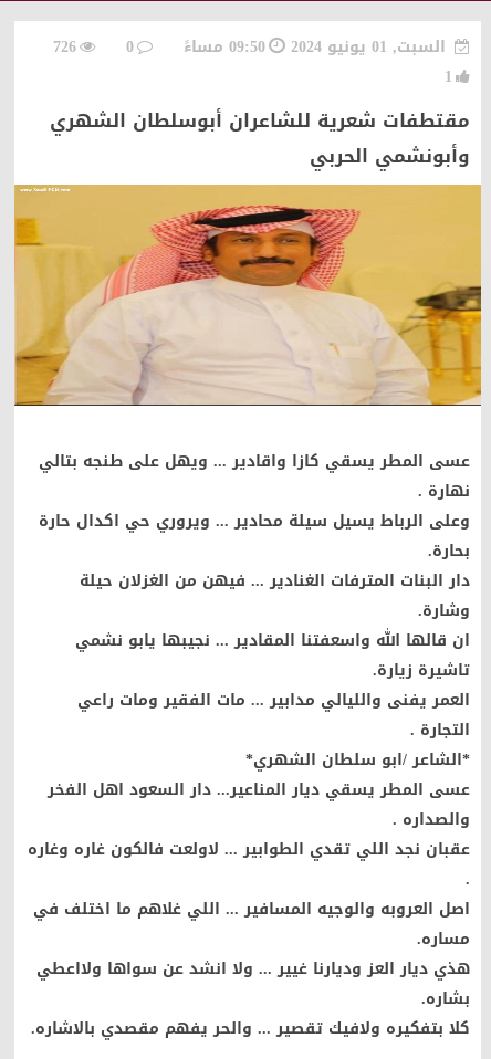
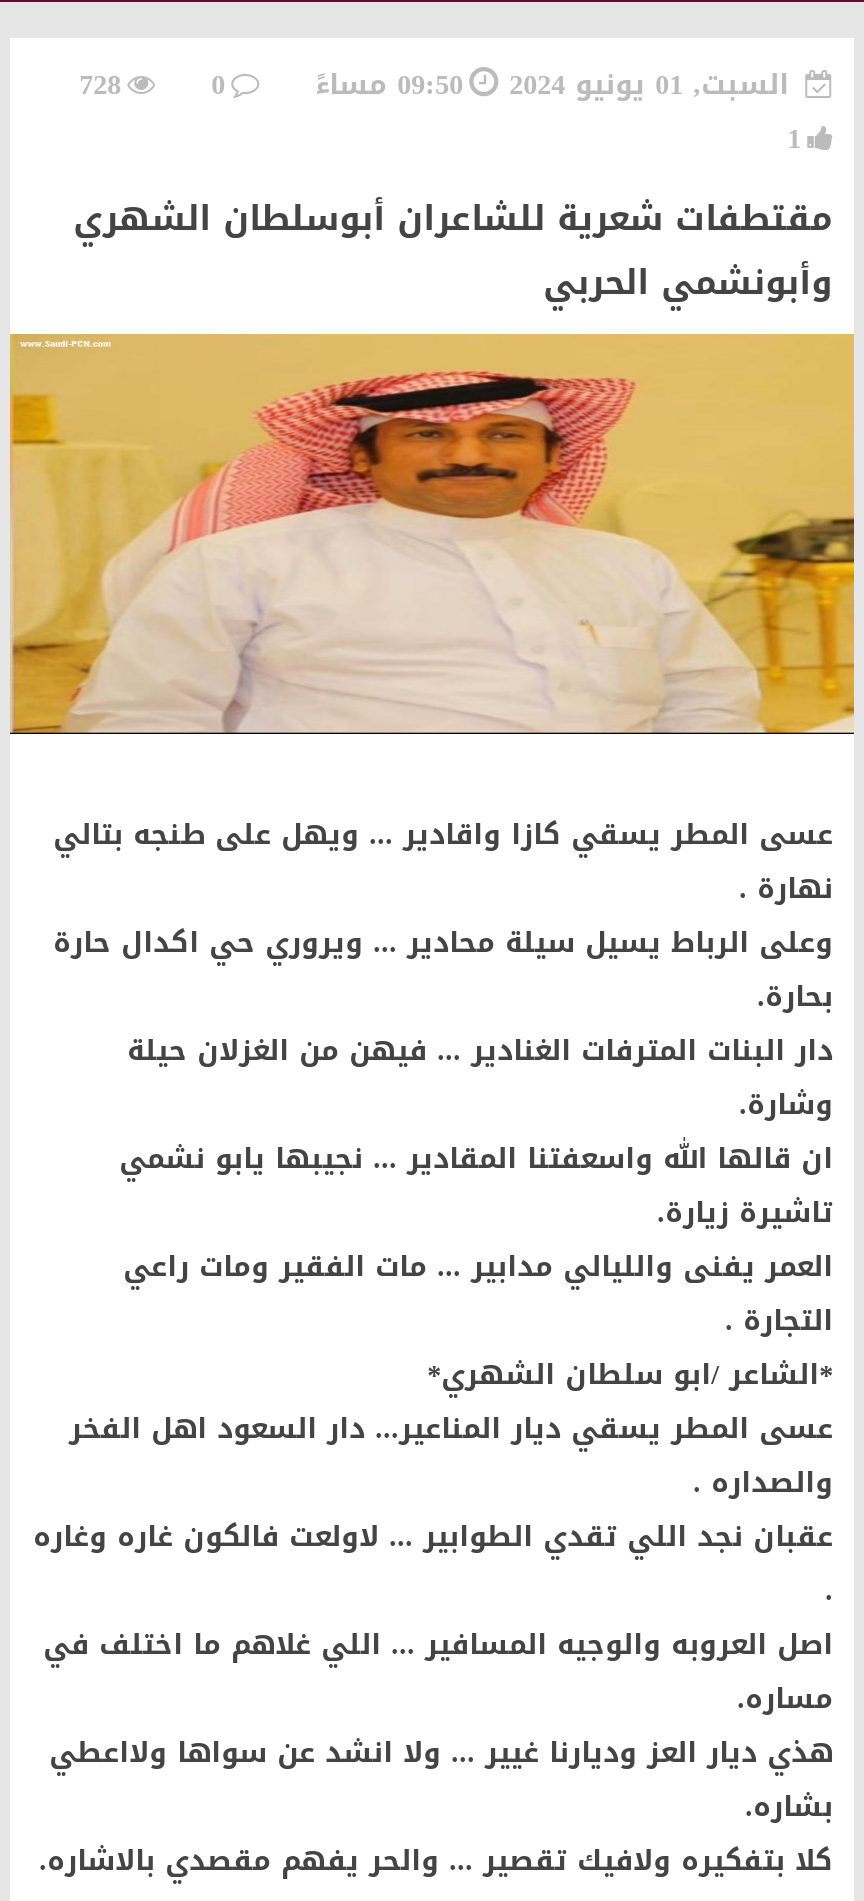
- 726 0
+ 728 0
